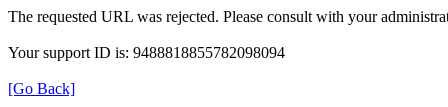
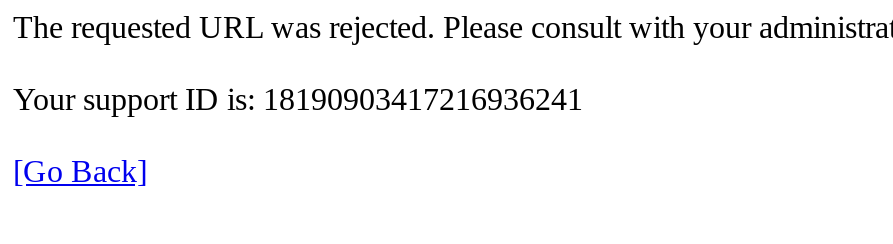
- Your support ID is: 9488818855782098094
+ Your support ID is: 18190903417216936241
